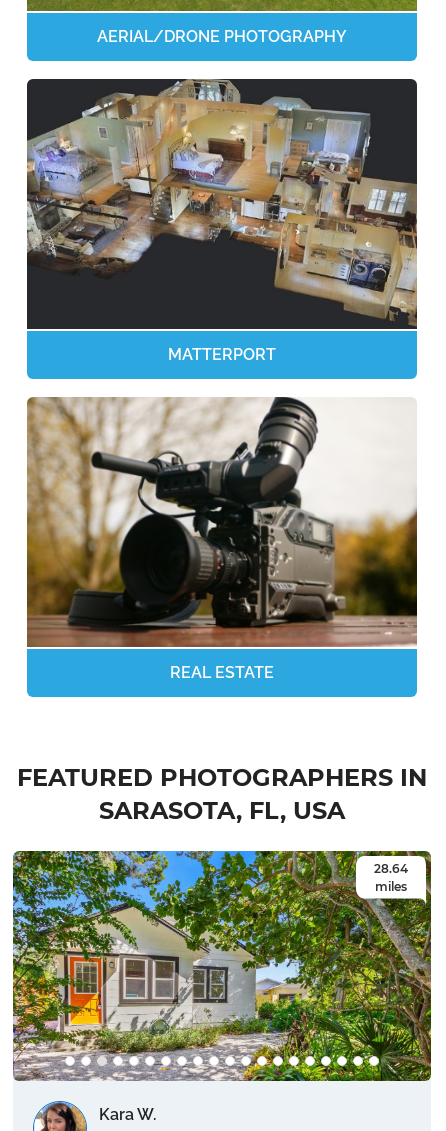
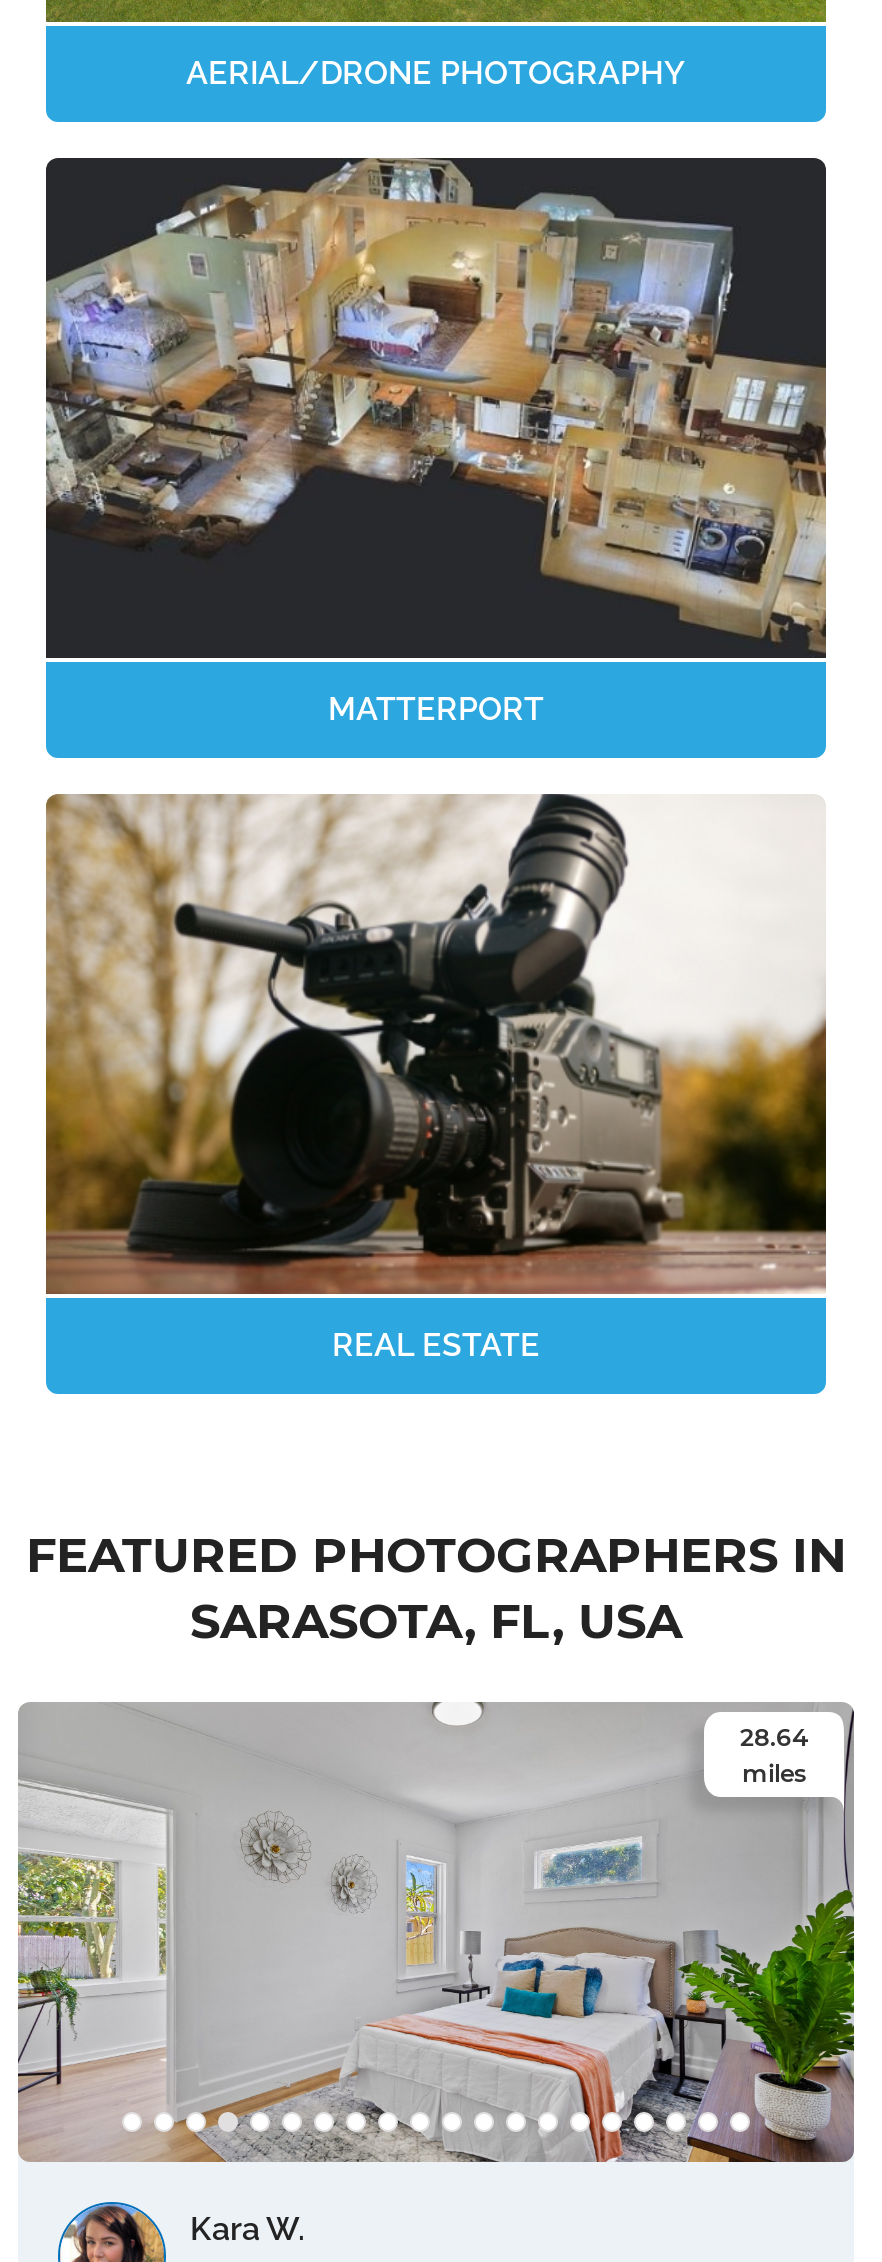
- [image]
+ [image]
